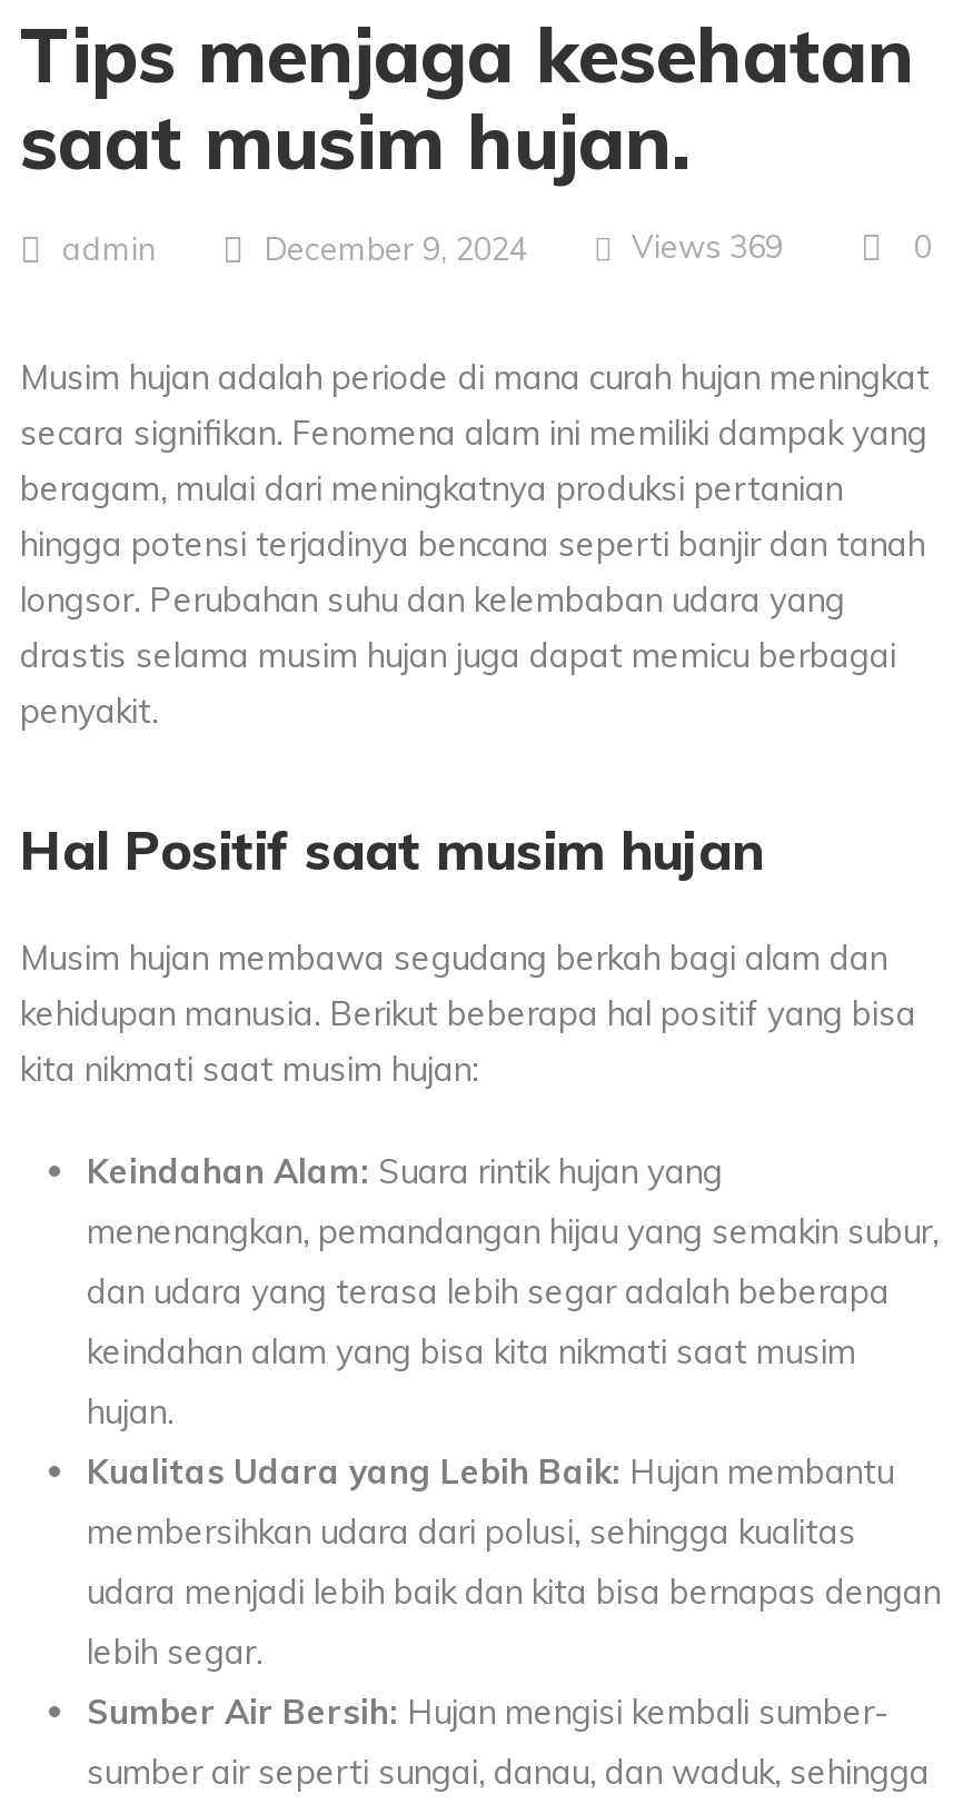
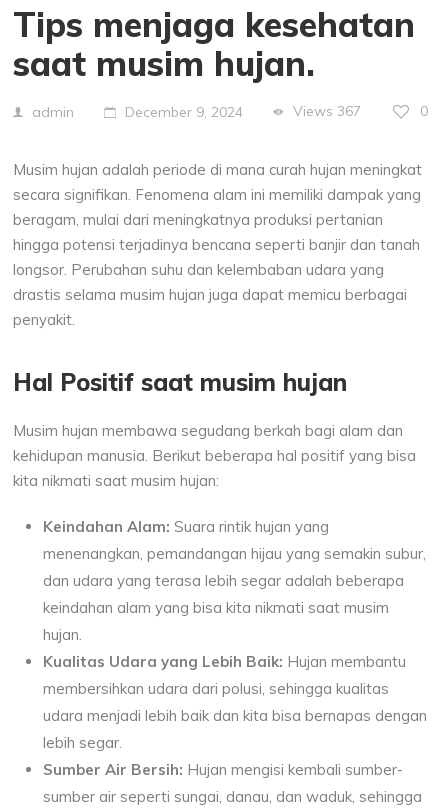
- Views 369
+ Views 367
